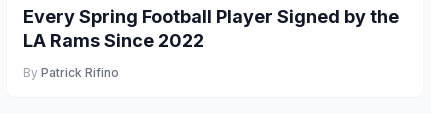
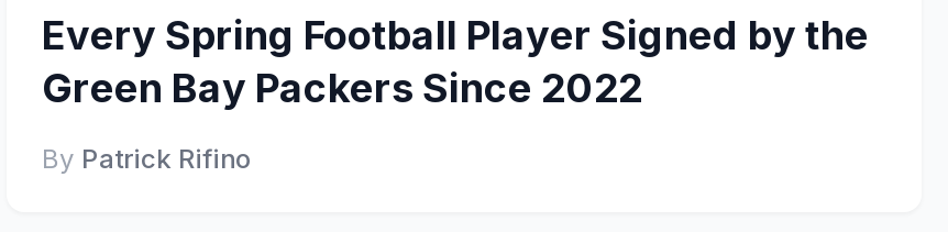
- LA Rams Since 2022
+ Green Bay Packers Since 2022
